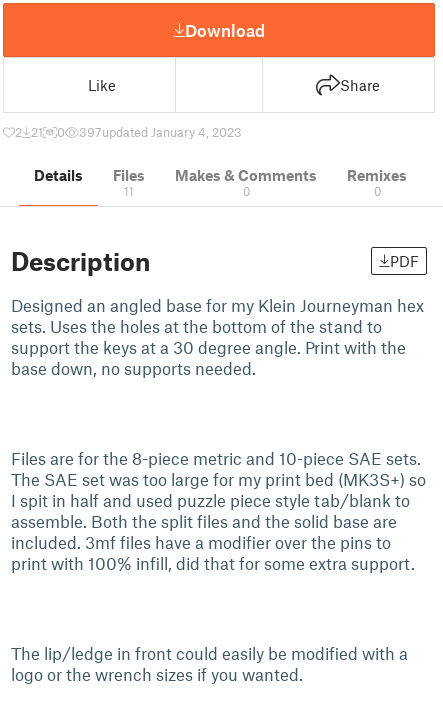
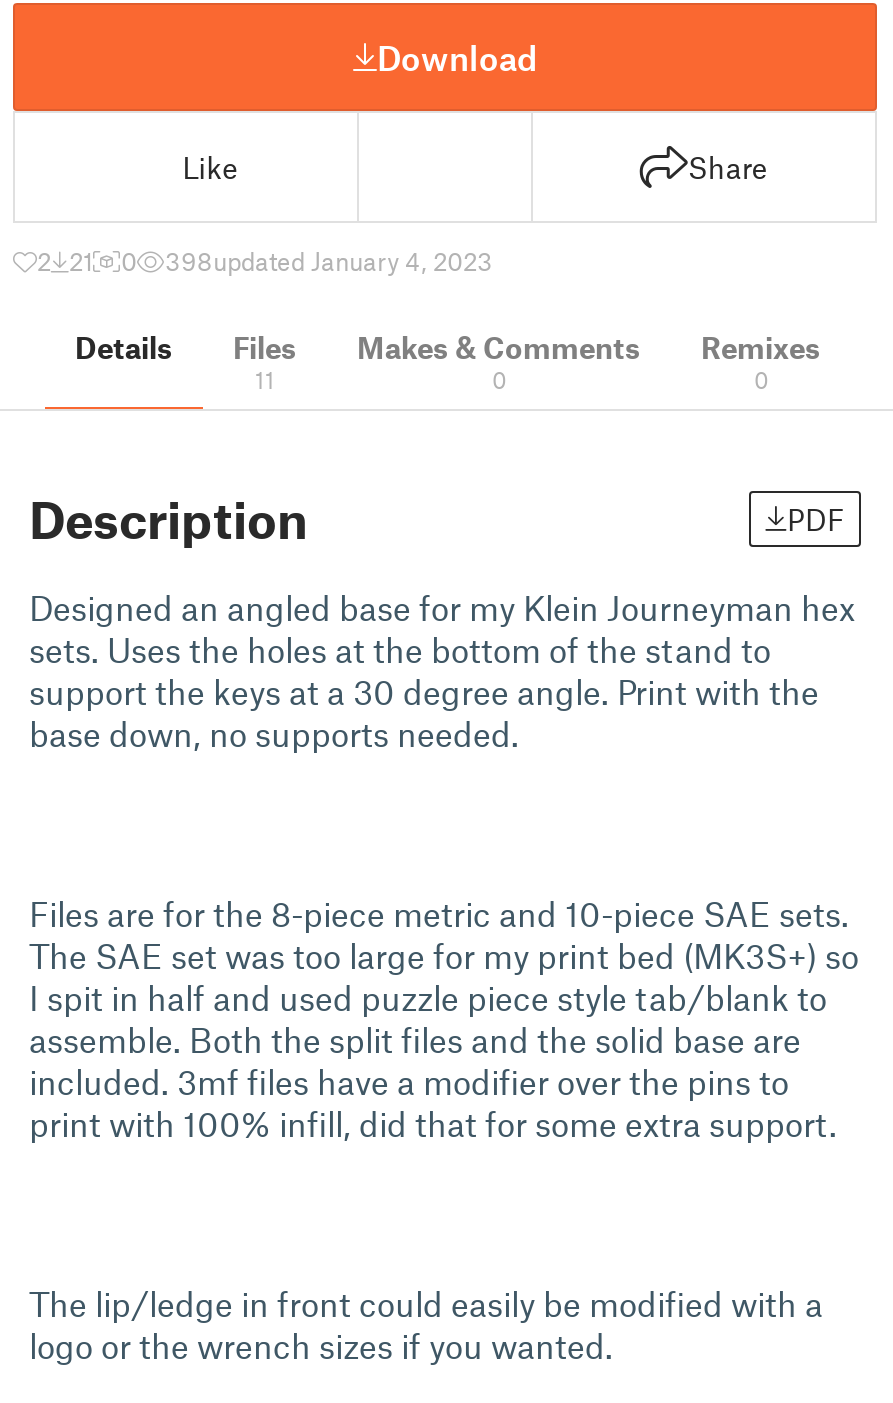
- 397updated January 4, 2023
+ 398updated January 4, 2023
